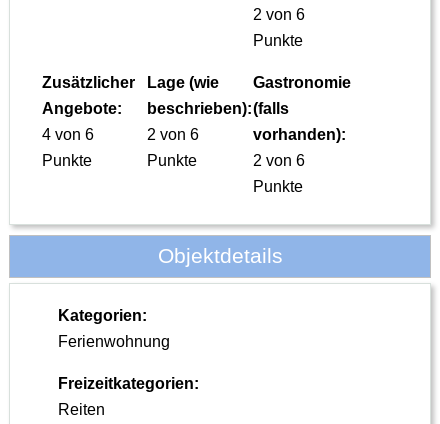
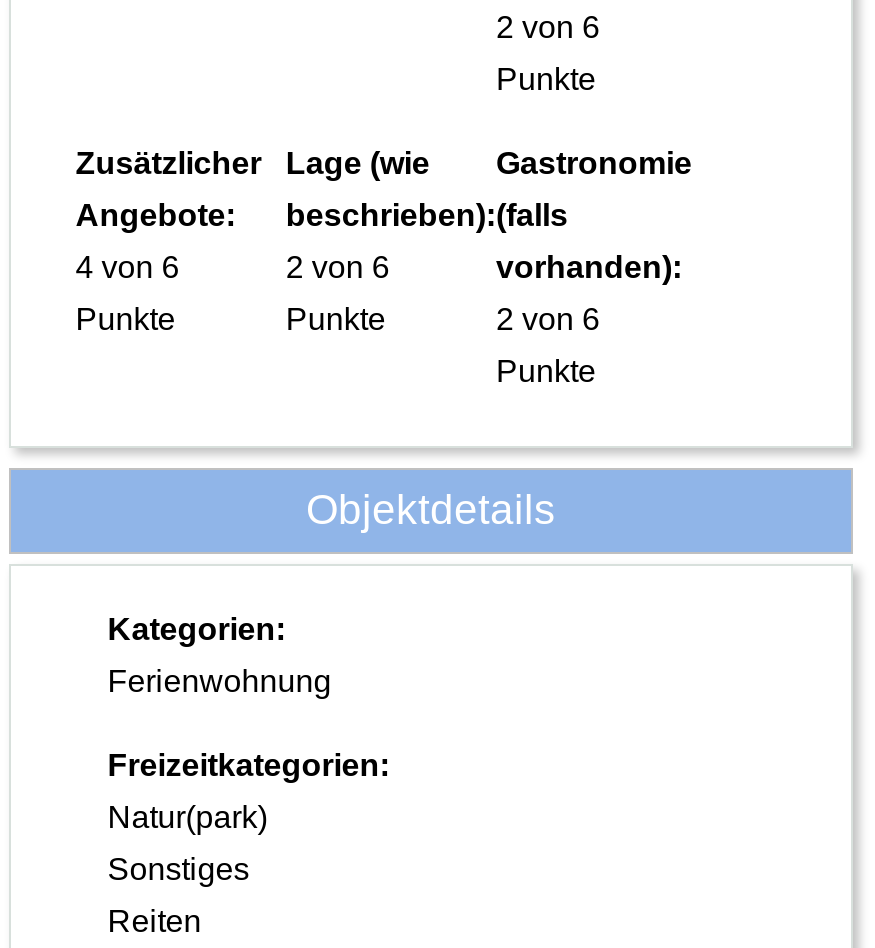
+ Natur(park)
+ Sonstiges
